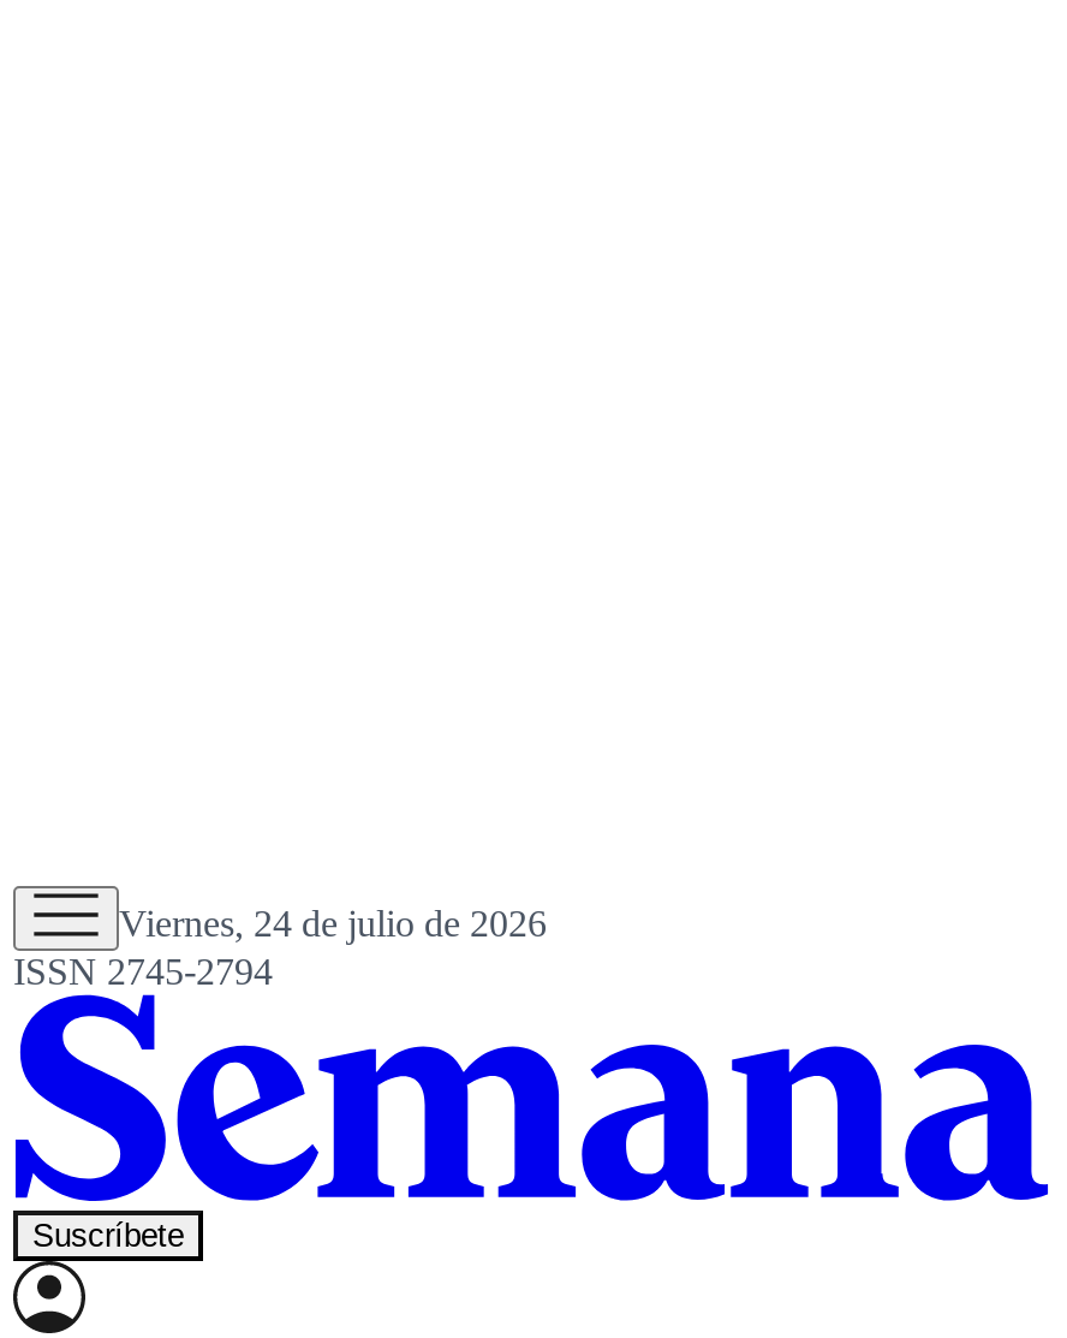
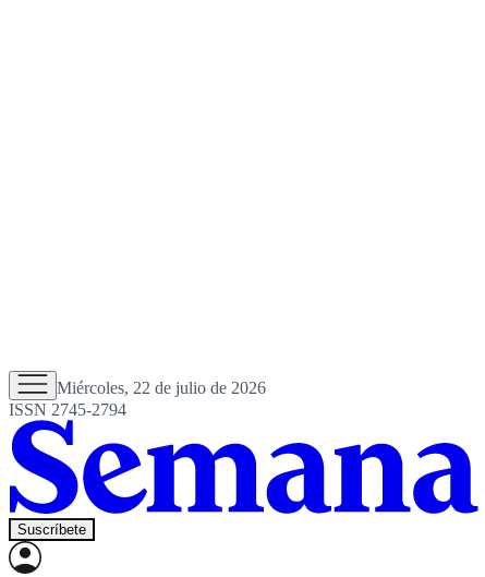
- Viernes, 24 de julio de 2026
+ Miércoles, 22 de julio de 2026
